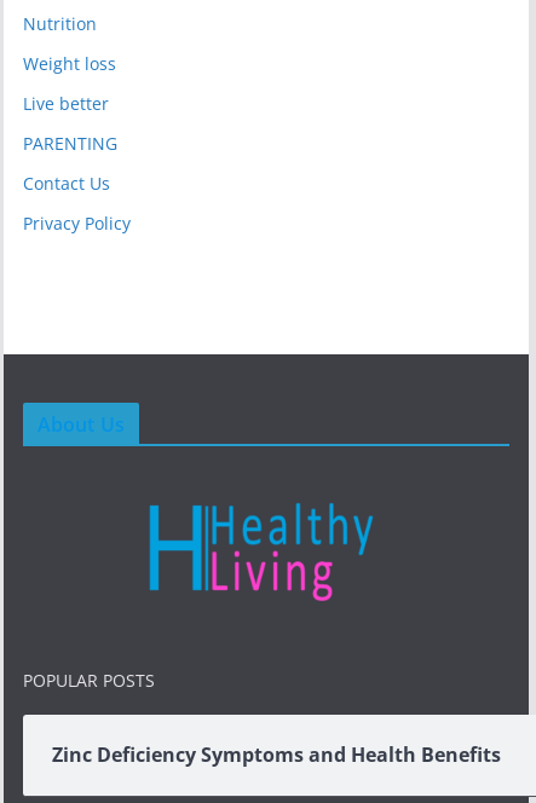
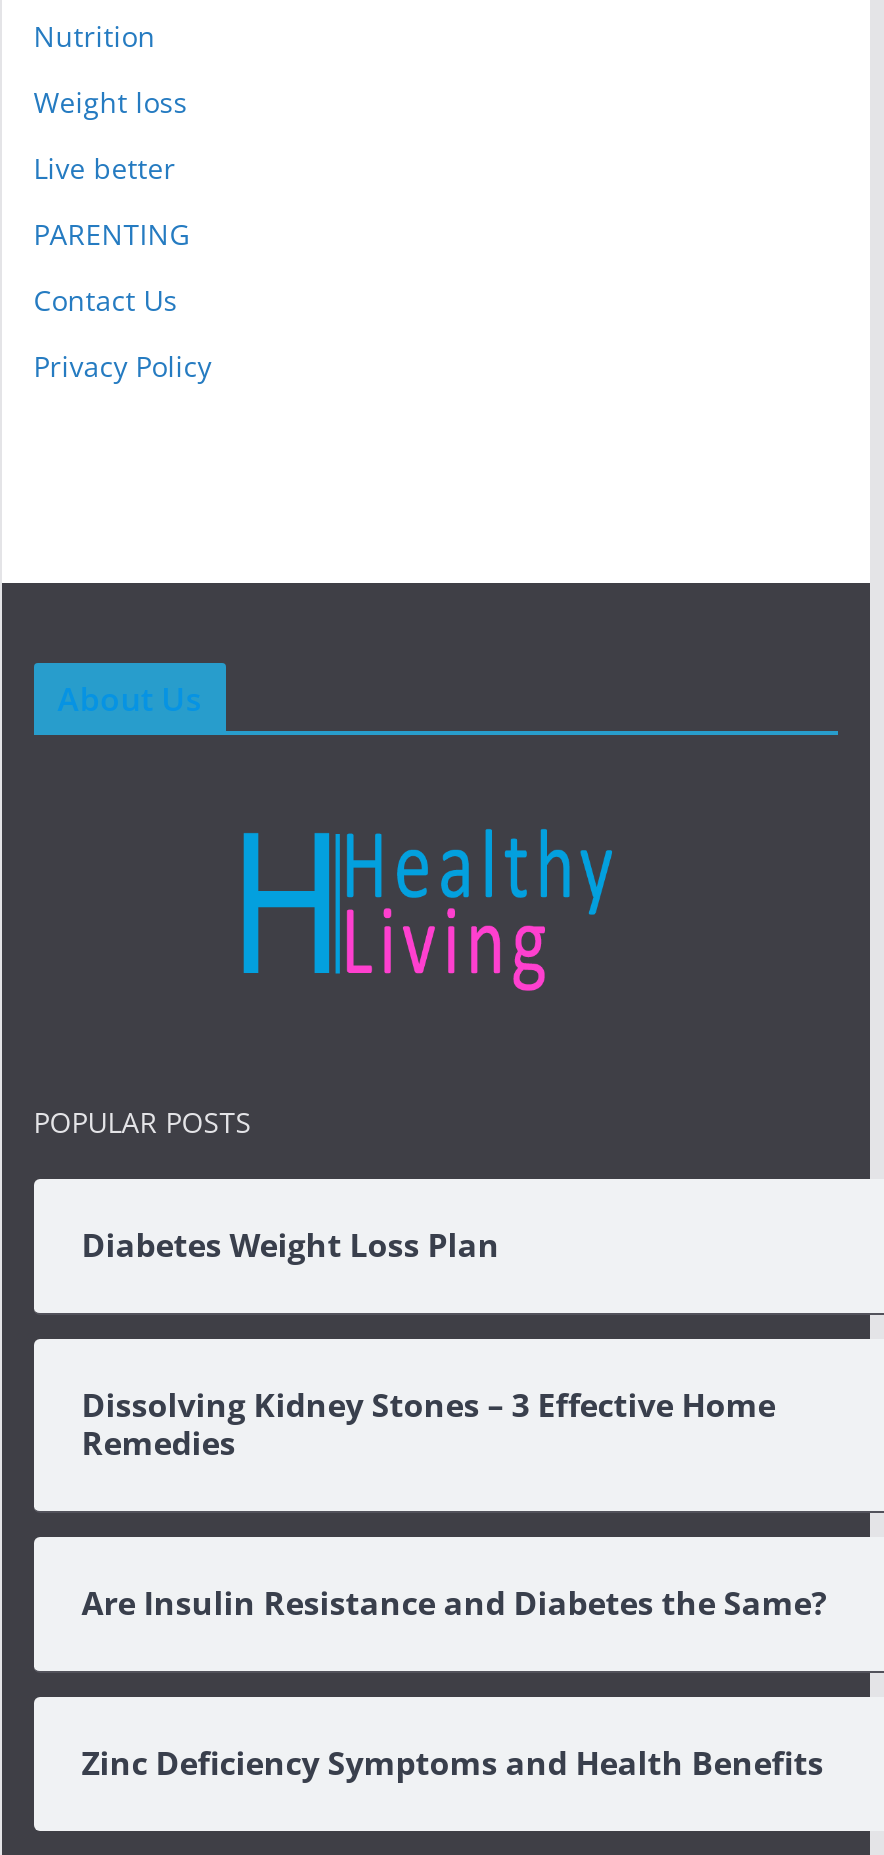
+ [image]
+ Dissolving Kidney Stones – 3 Effective Home
+ Remedies

+ Diabetes Weight Loss Plan

+ Are Insulin Resistance and Diabetes the Same?
